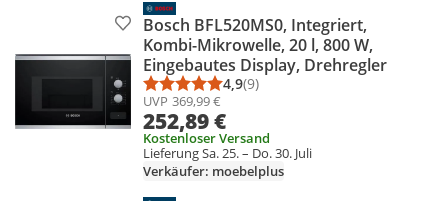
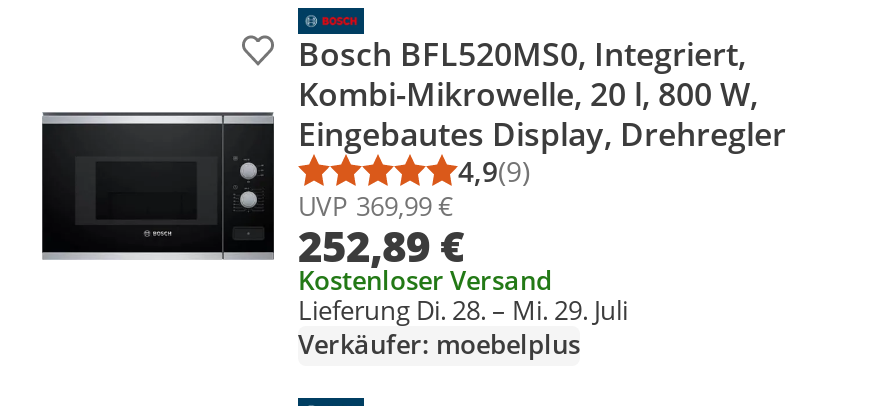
- Lieferung Sa. 25. – Do. 30. Juli
+ Lieferung Di. 28. – Mi. 29. Juli
